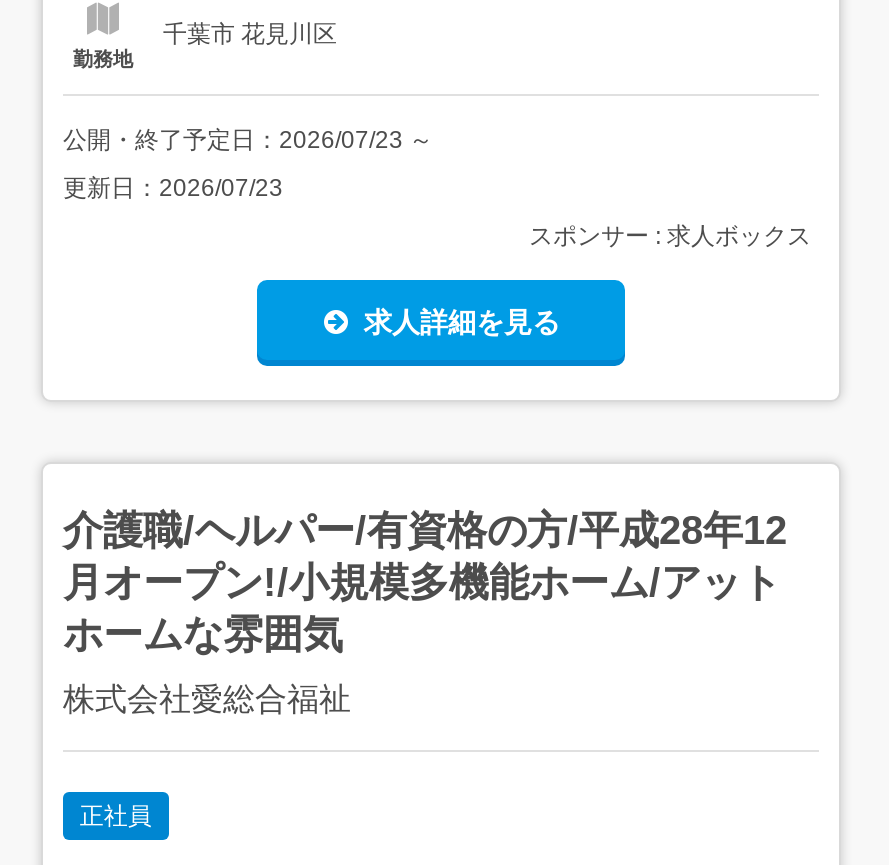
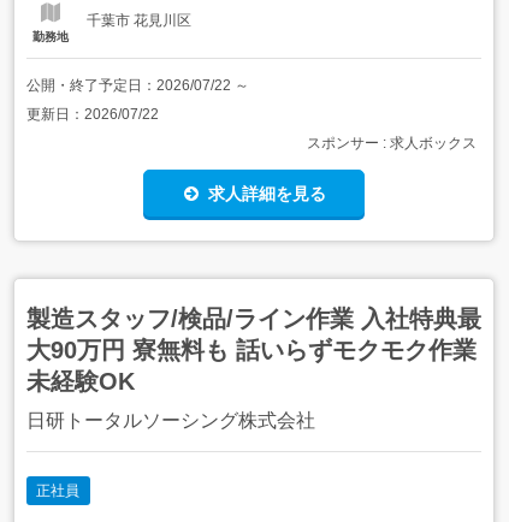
- 公開・終了予定日：2026/07/23～
+ 公開・終了予定日：2026/07/22～

- 更新日：2026/07/23
+ 更新日：2026/07/22

- 介護職/ヘルパー/有資格の方/平成28年12
- 月オープン!/小規模多機能ホーム/アット
- ホームな雰囲気
+ 製造スタッフ/検品/ライン作業 入社特典最
+ 大90万円 寮無料も 話いらずモクモク作業
+ 未経験OK

- 株式会社愛総合福祉
+ 日研トータルソーシング株式会社
